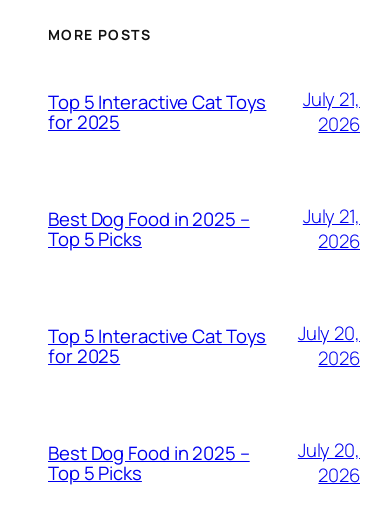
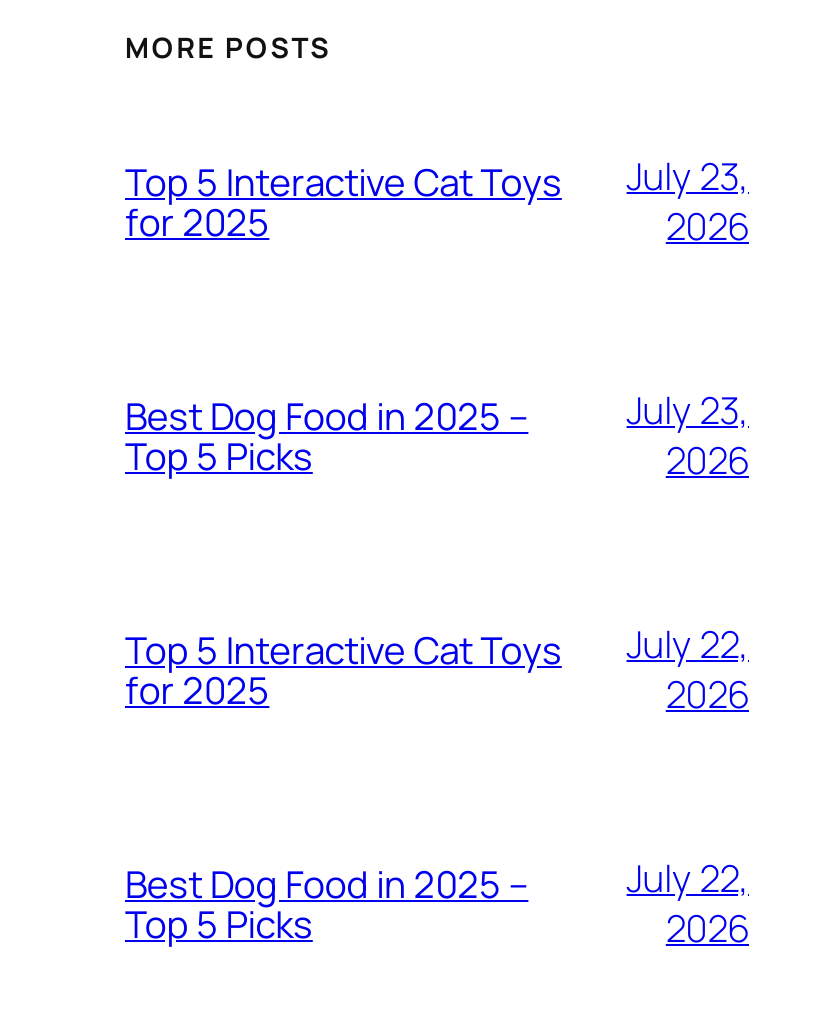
- Top 5 Interactive Cat Toys July 21,
+ Top 5 Interactive Cat Toys July 23,

- July 21,
+ July 23,

- Top 5 Interactive Cat Toys July 20,
+ Top 5 Interactive Cat Toys July 22,

- Best Dog Food in 2025 – July 20,
+ Best Dog Food in 2025 – July 22,
